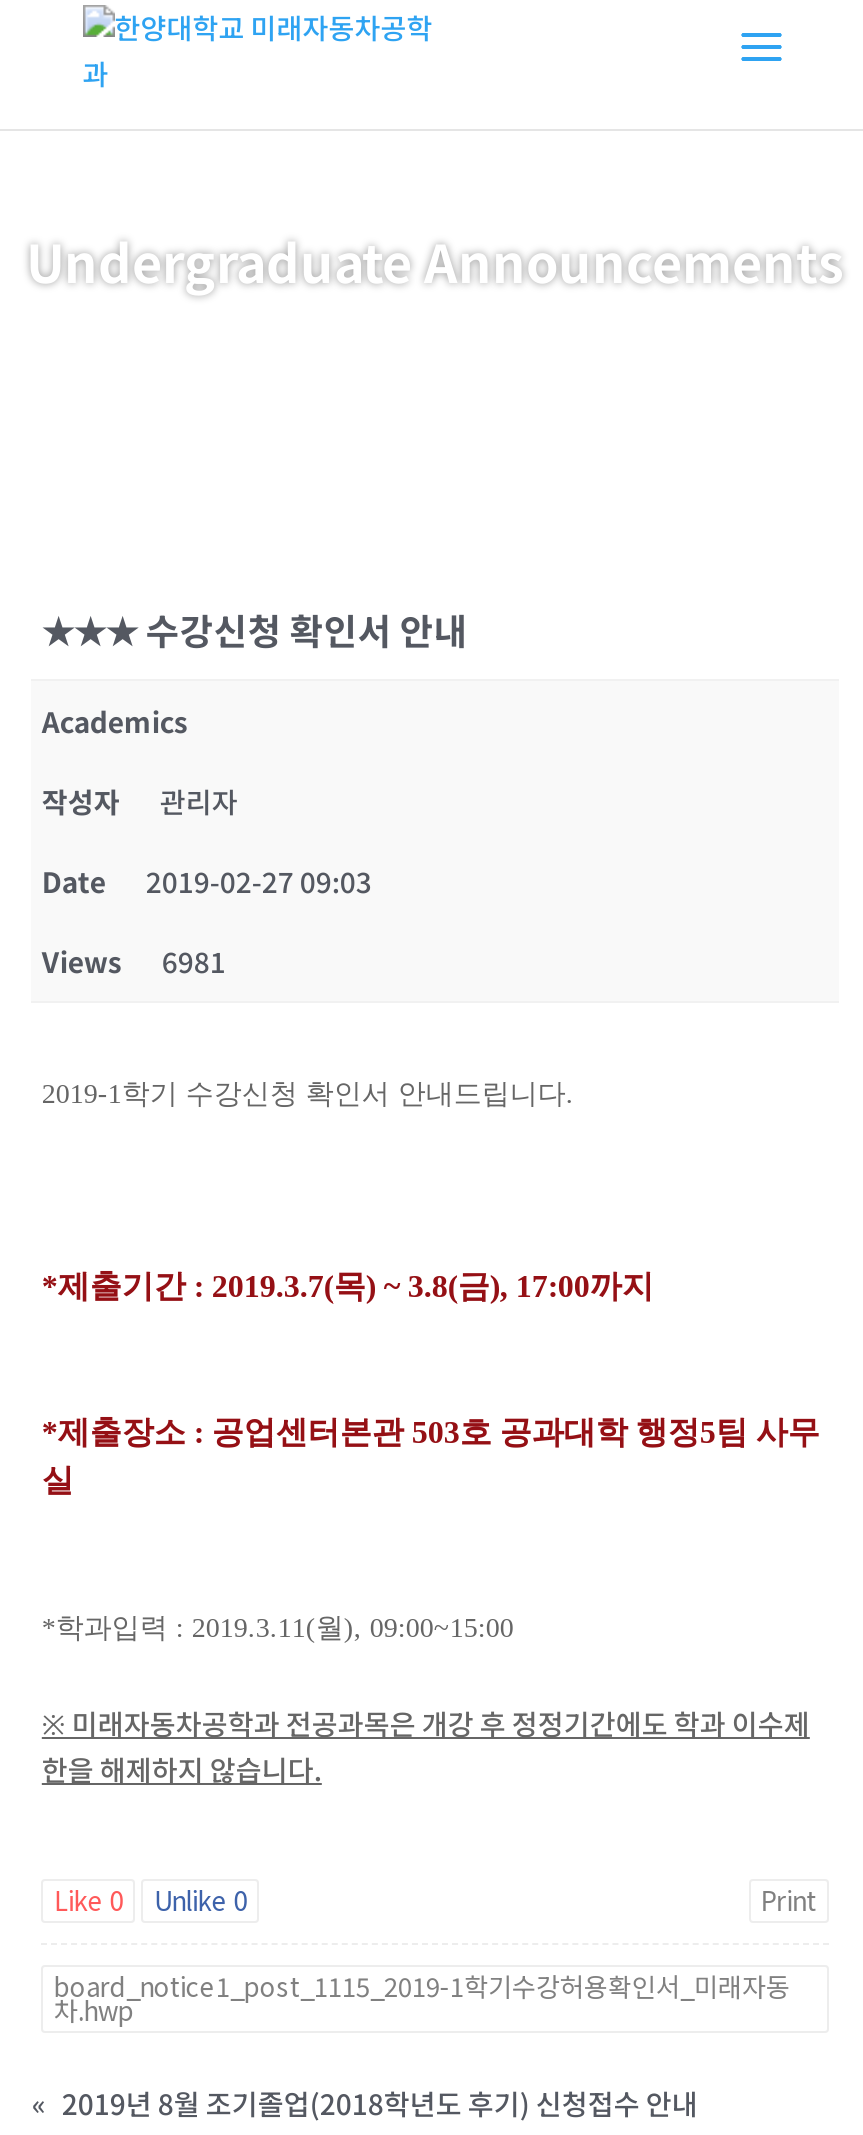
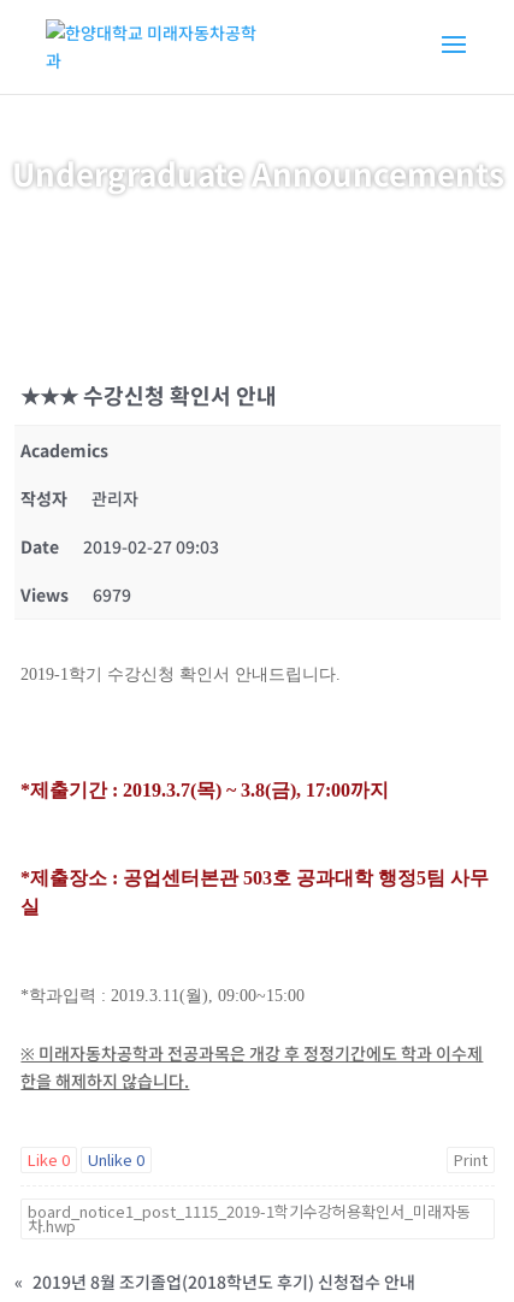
- Views 6981
+ Views 6979
